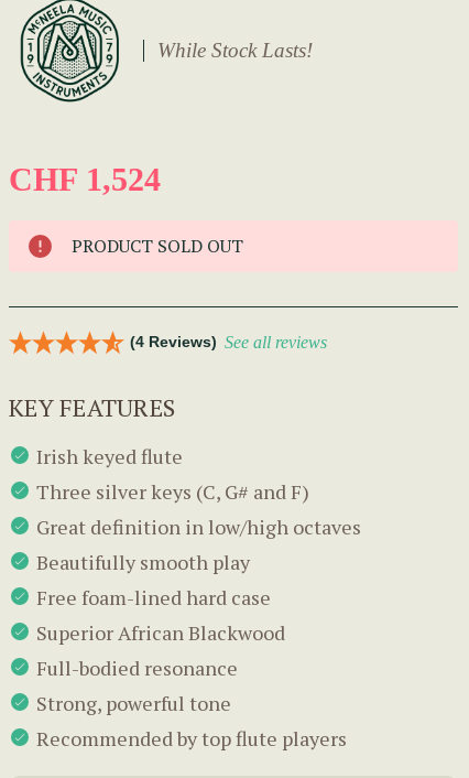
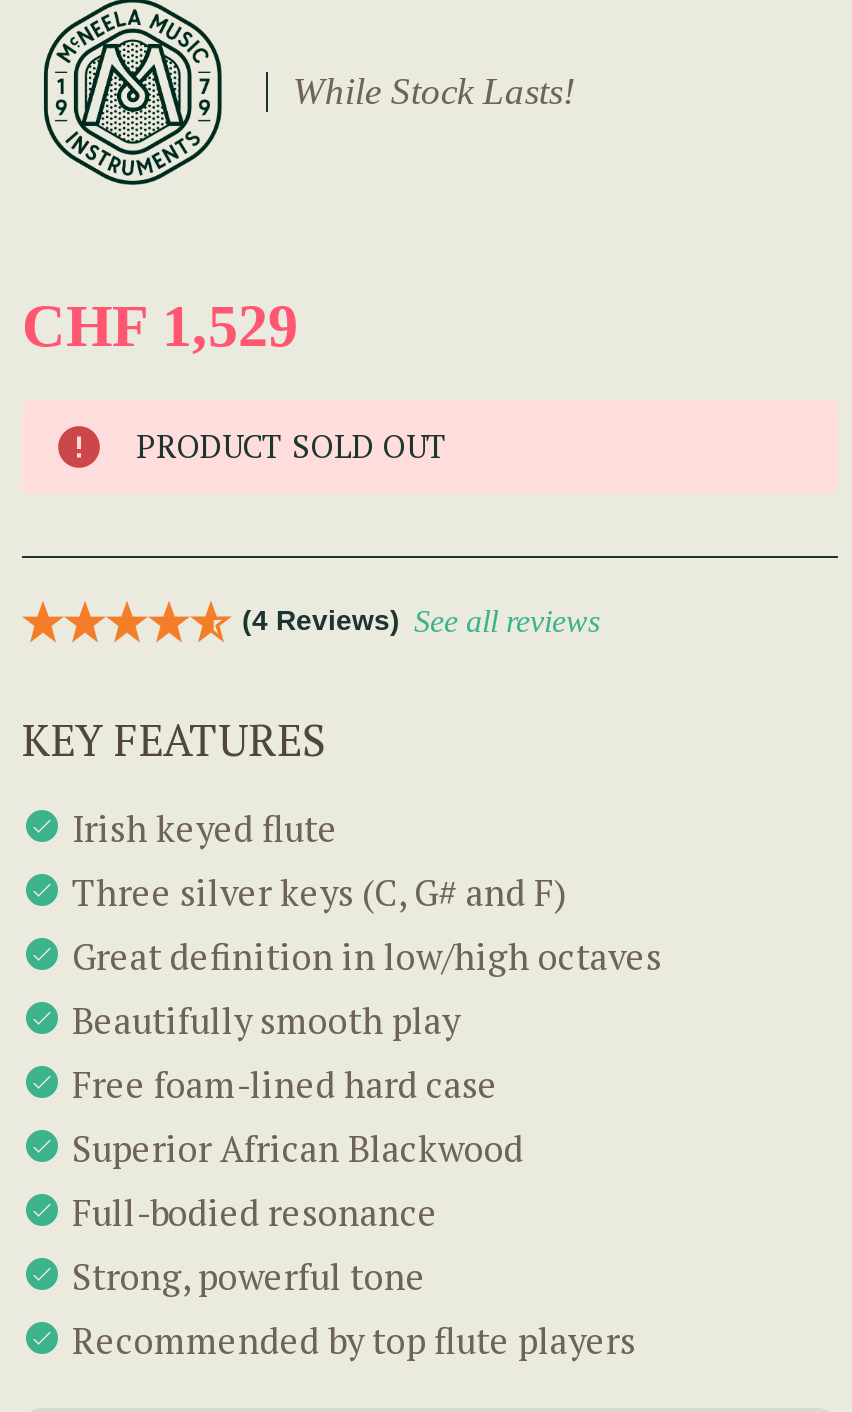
- CHF 1,524
+ CHF 1,529
